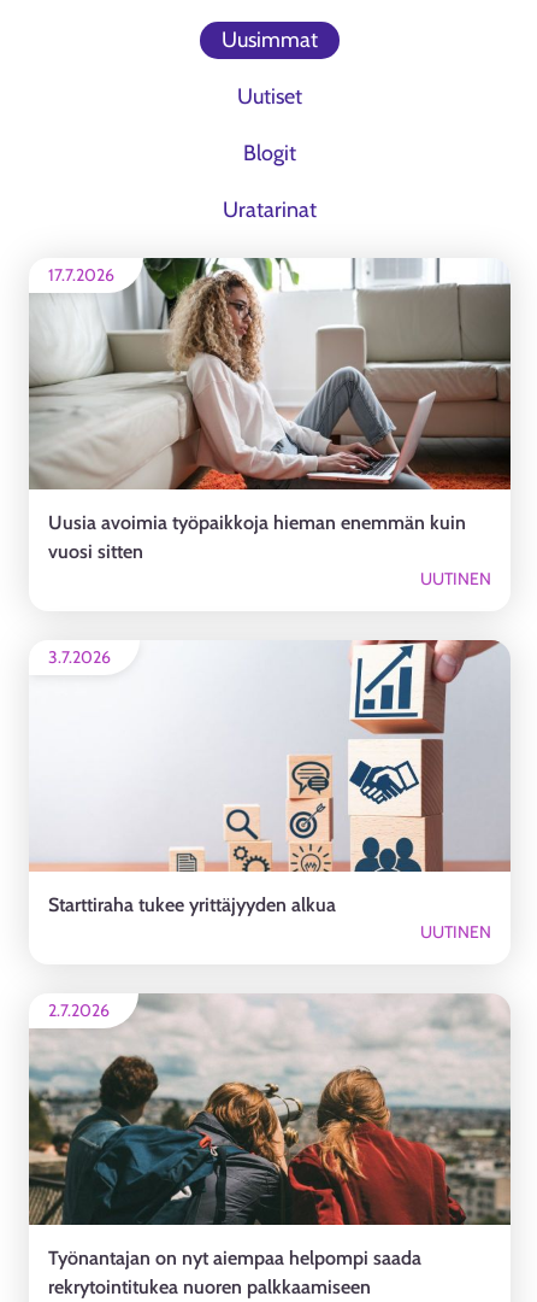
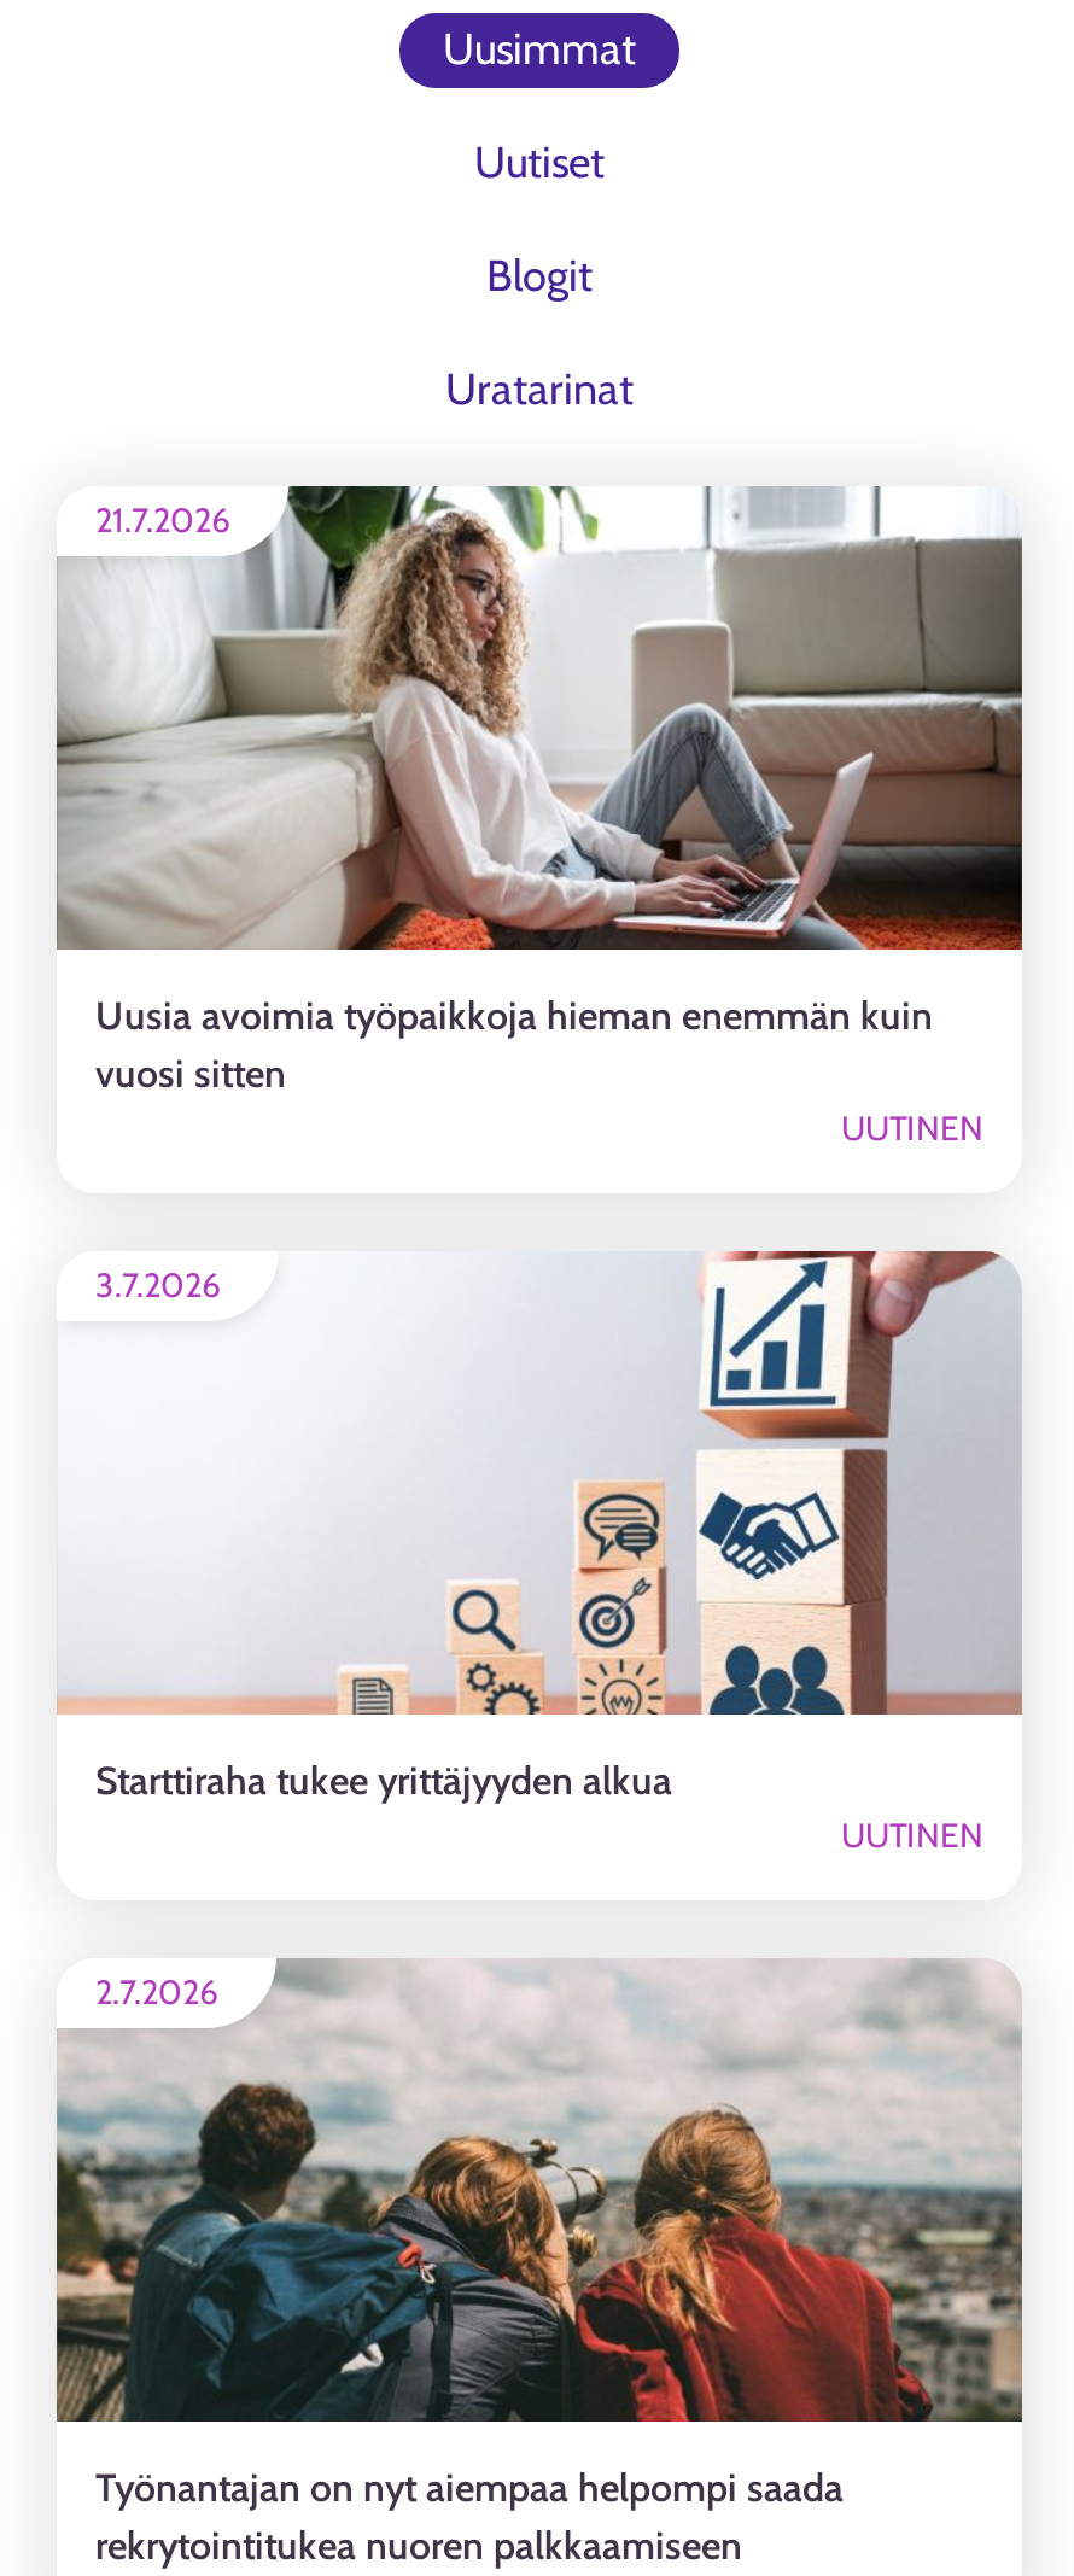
- 17.7.2026
+ 21.7.2026
